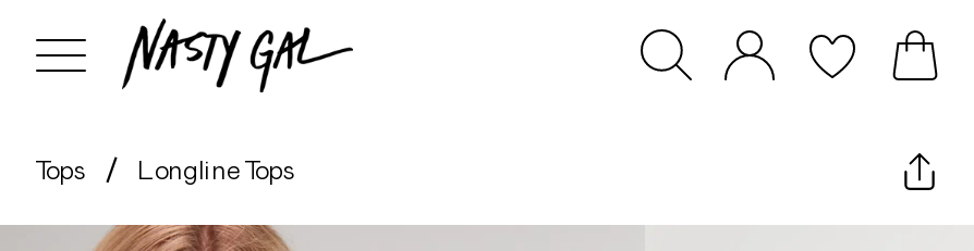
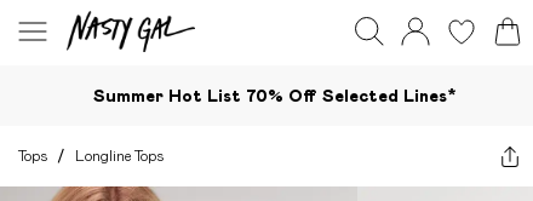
+ Summer Hot List 70% Off Selected Lines*
